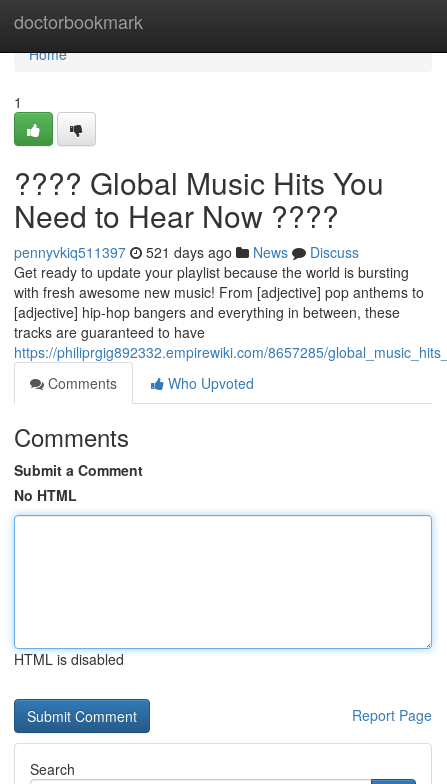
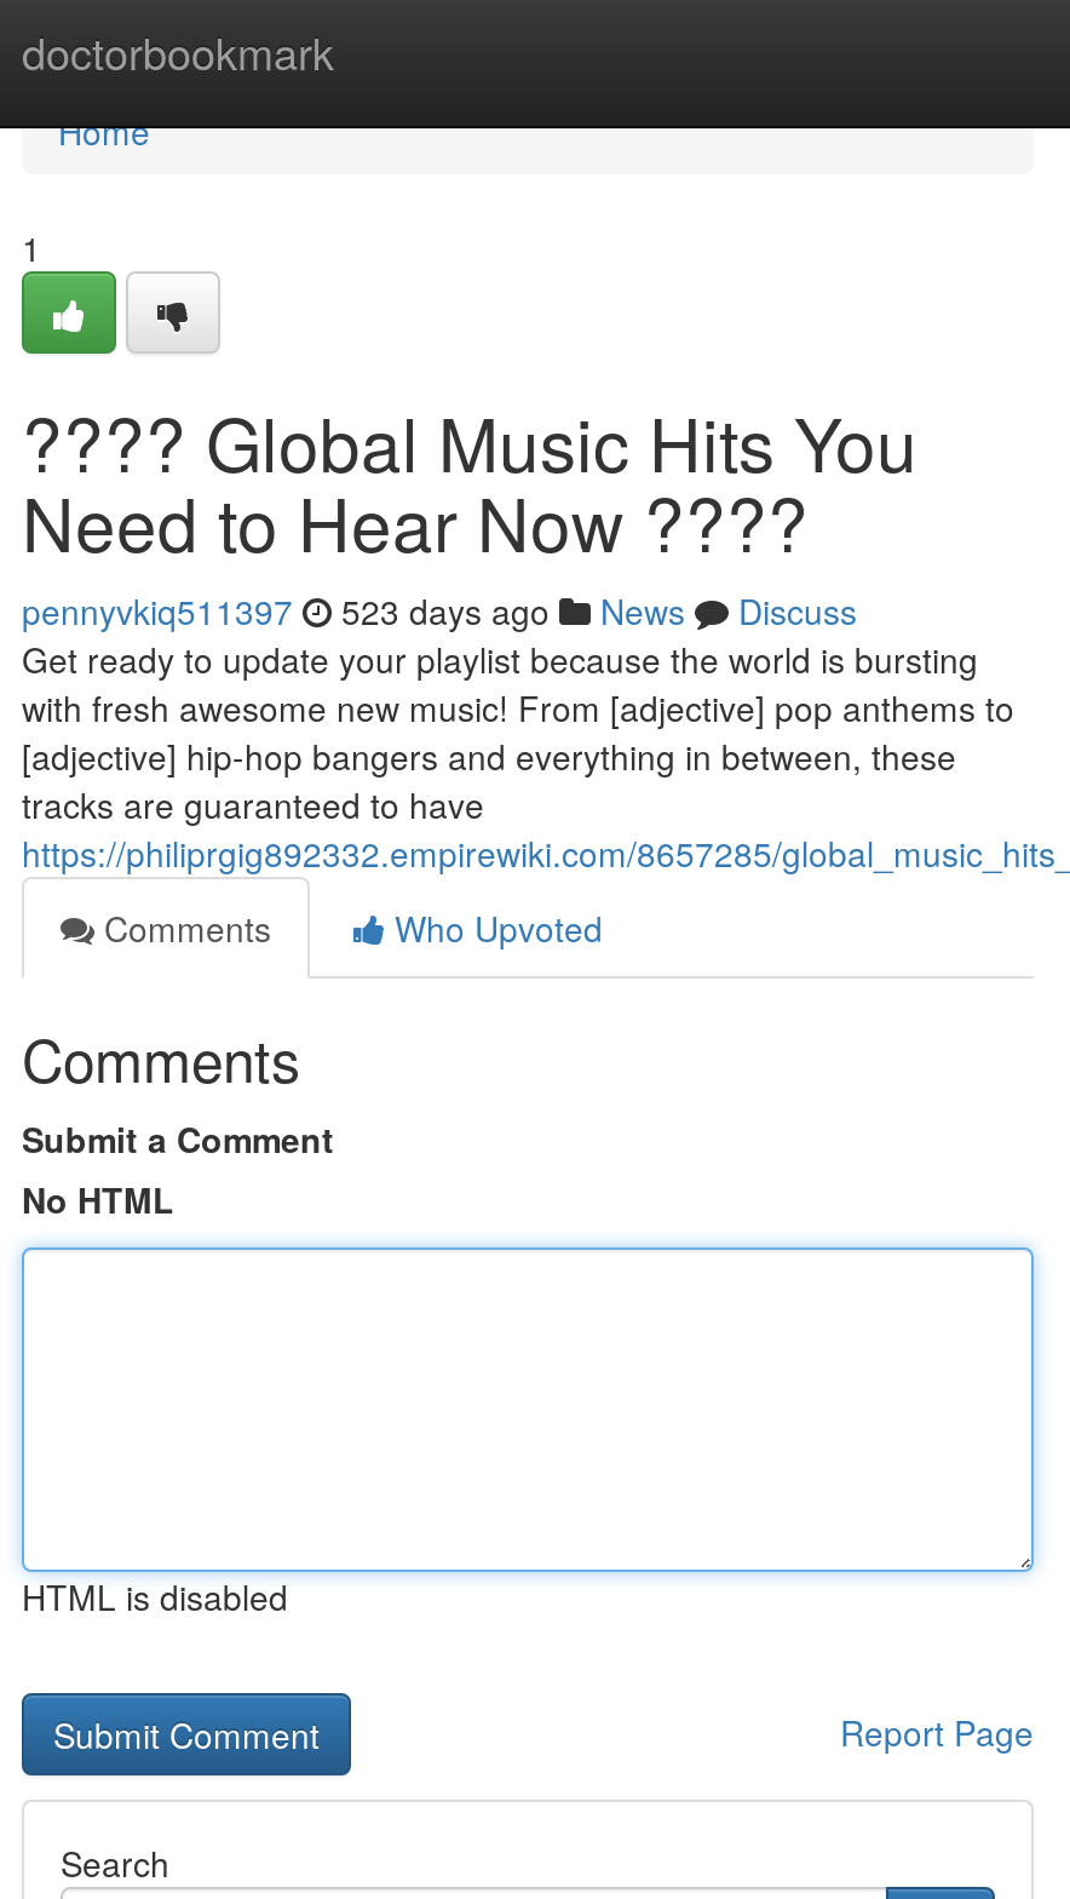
- pennyvkiq511397 521 days ago News Discuss
+ pennyvkiq511397 523 days ago News Discuss
